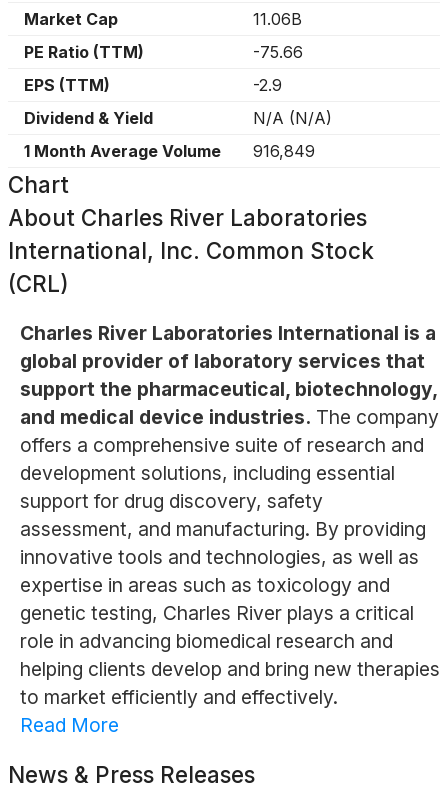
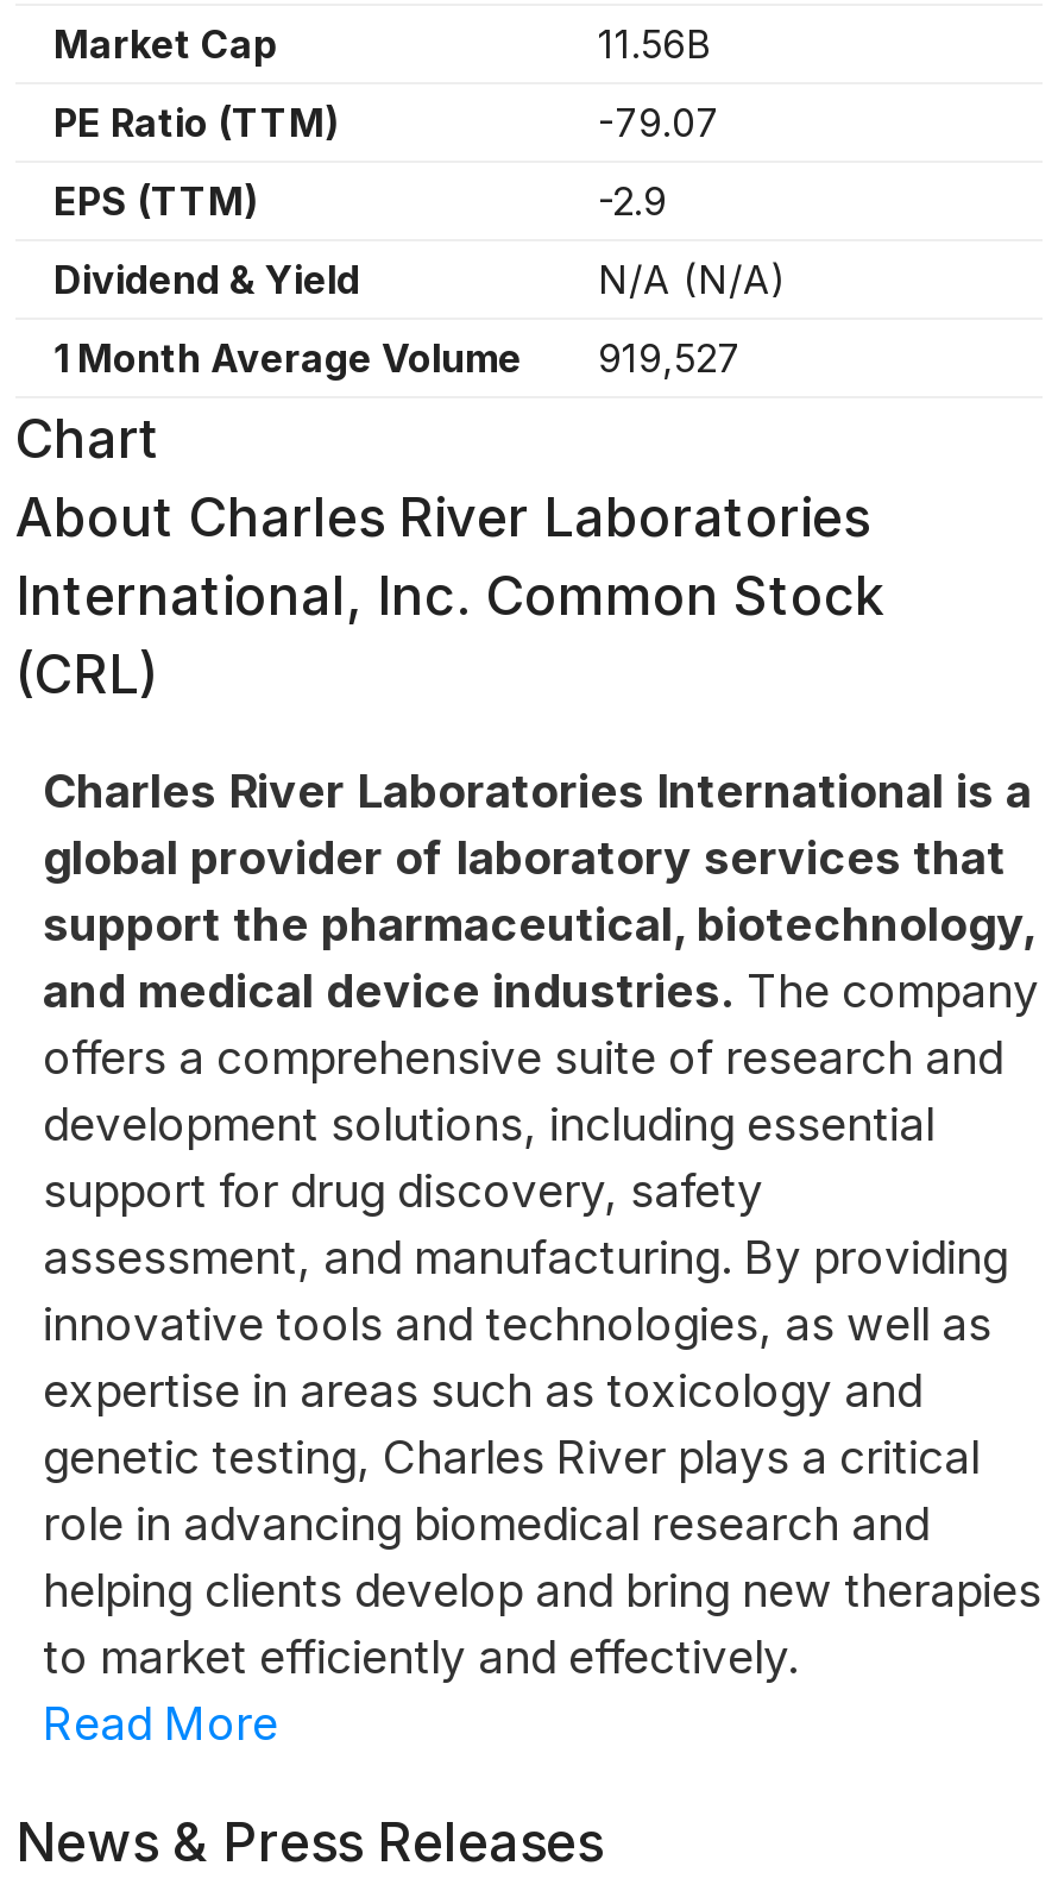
- 11.06B
+ 11.56B

- -75.66
+ -79.07

- 1 Month Average Volume 916,849
+ 1 Month Average Volume 919,527
